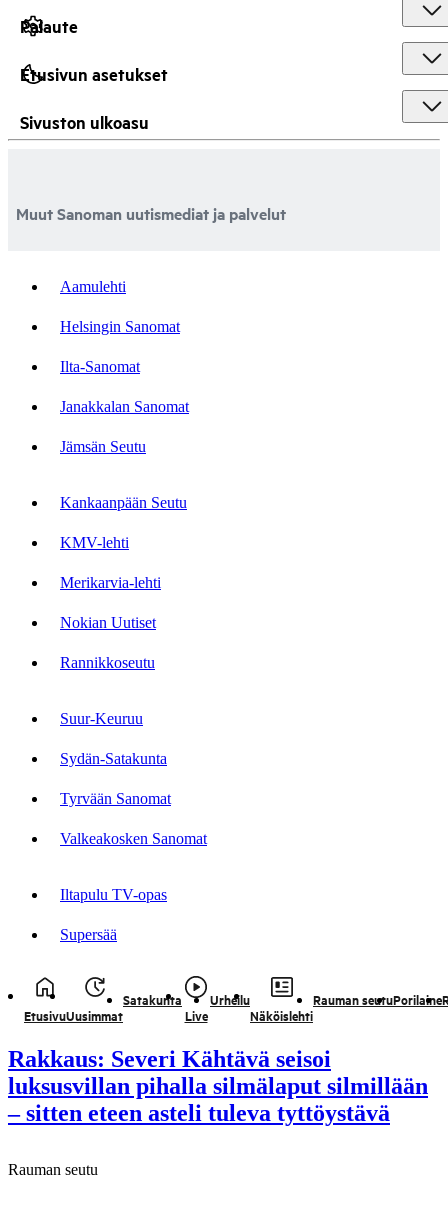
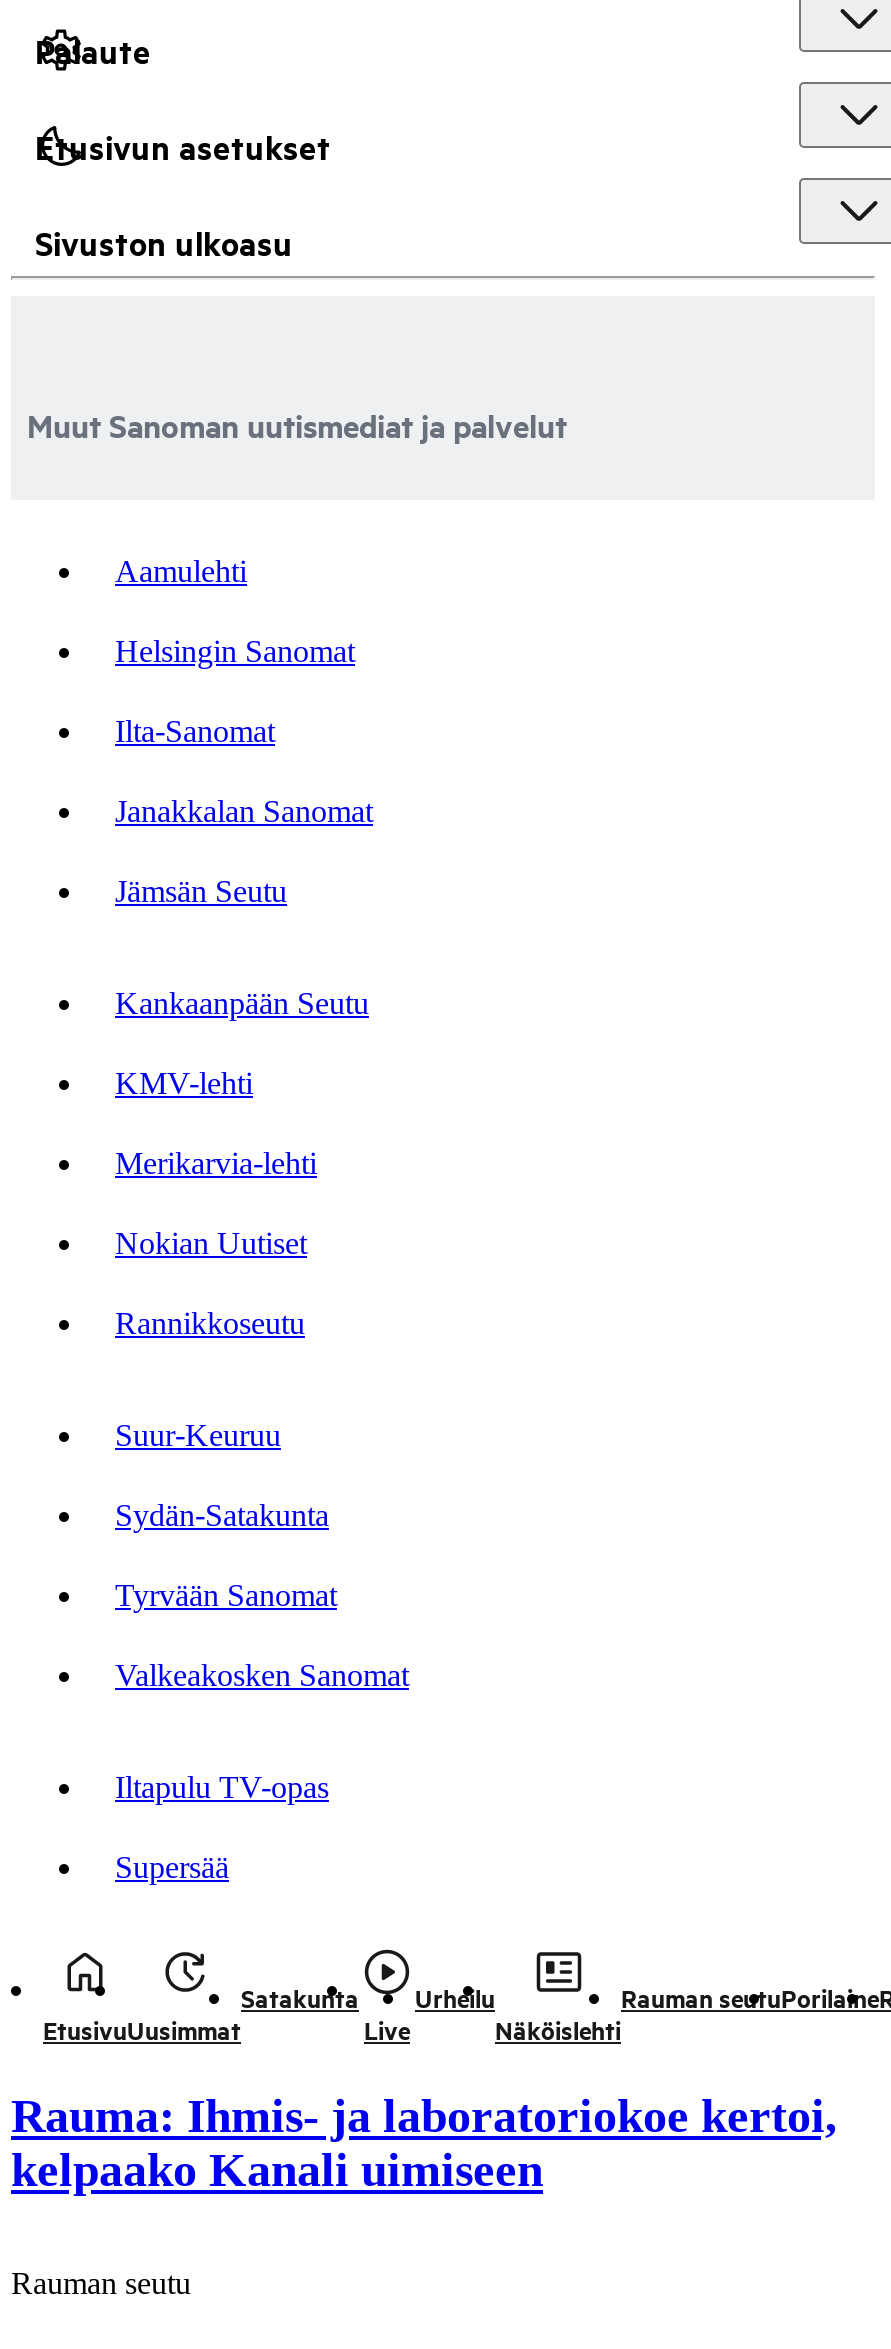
- Rakkaus: Severi Kähtävä seisoi
- luksusvillan pihalla silmälaput silmillään
- – sitten eteen asteli tuleva tyttöystävä
+ Rauma: Ihmis- ja laboratoriokoe kertoi,
+ kelpaako Kanali uimiseen
